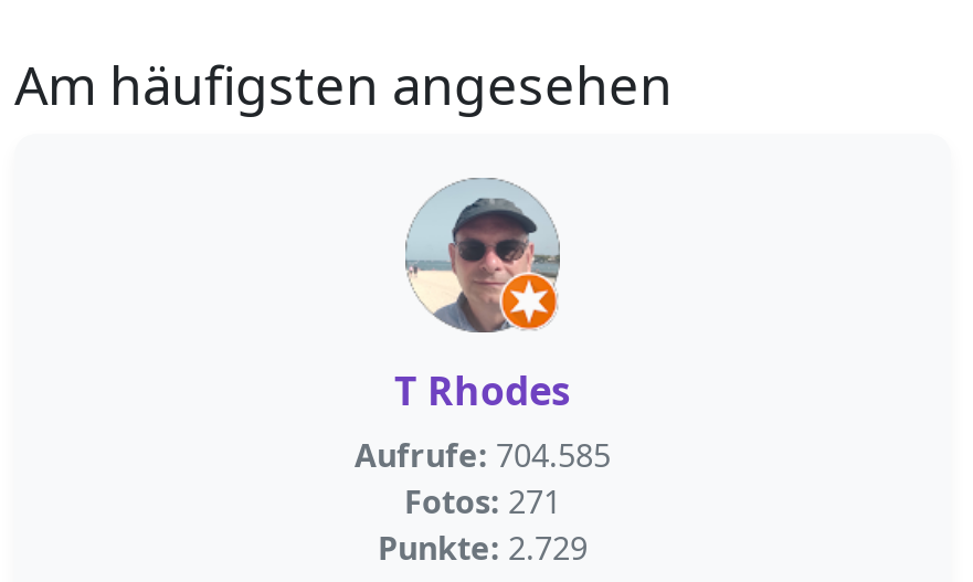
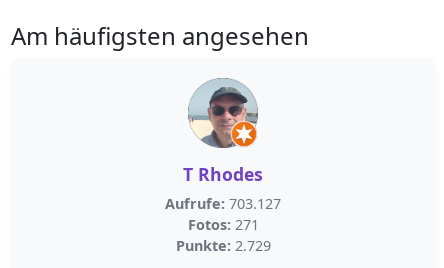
- Aufrufe: 704.585
+ Aufrufe: 703.127
